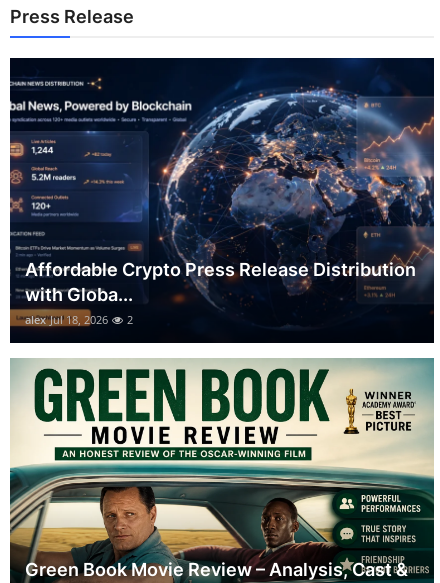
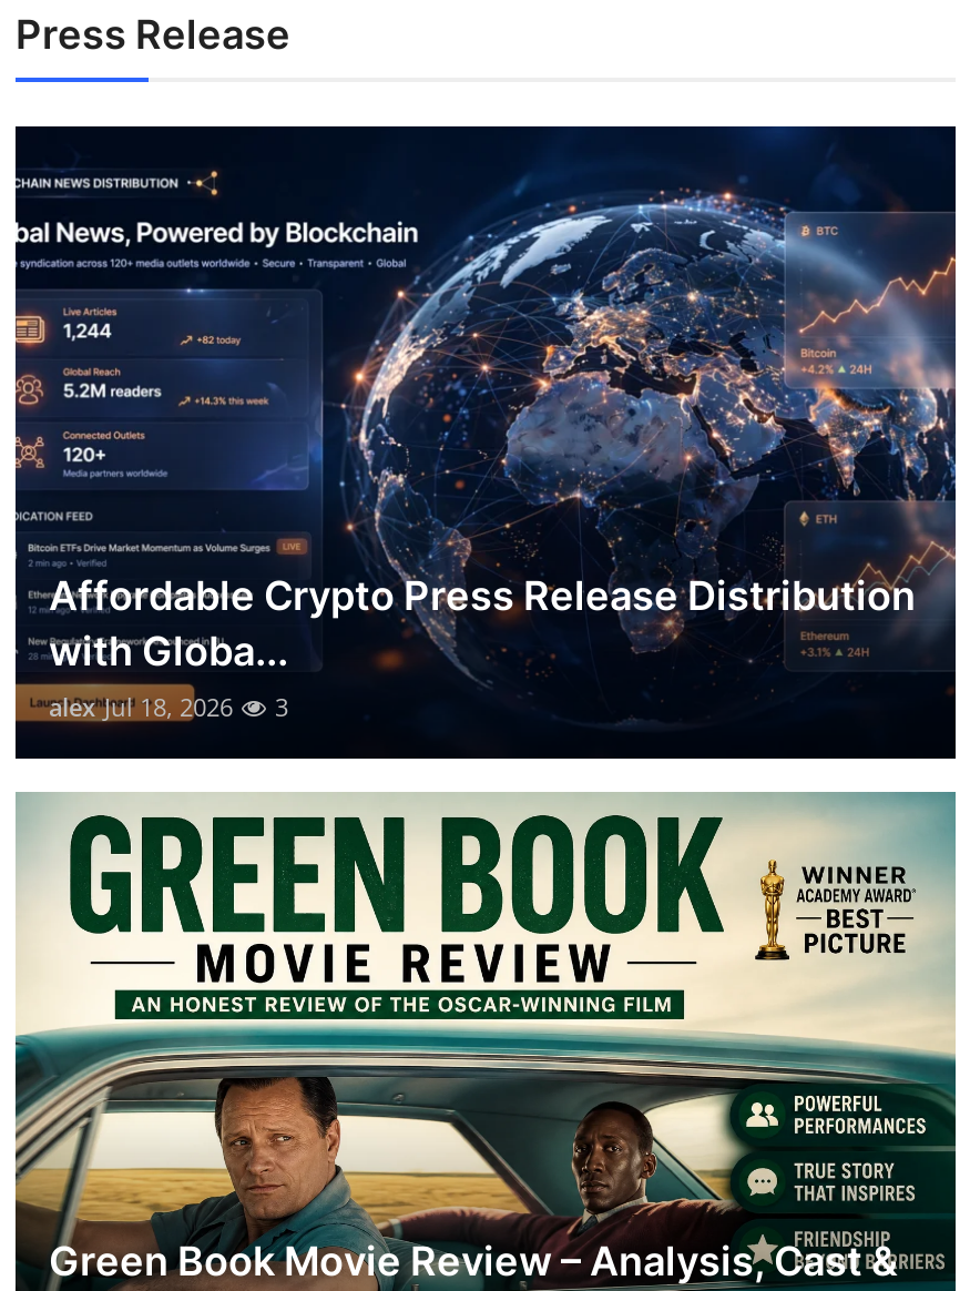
- 2
+ 3
